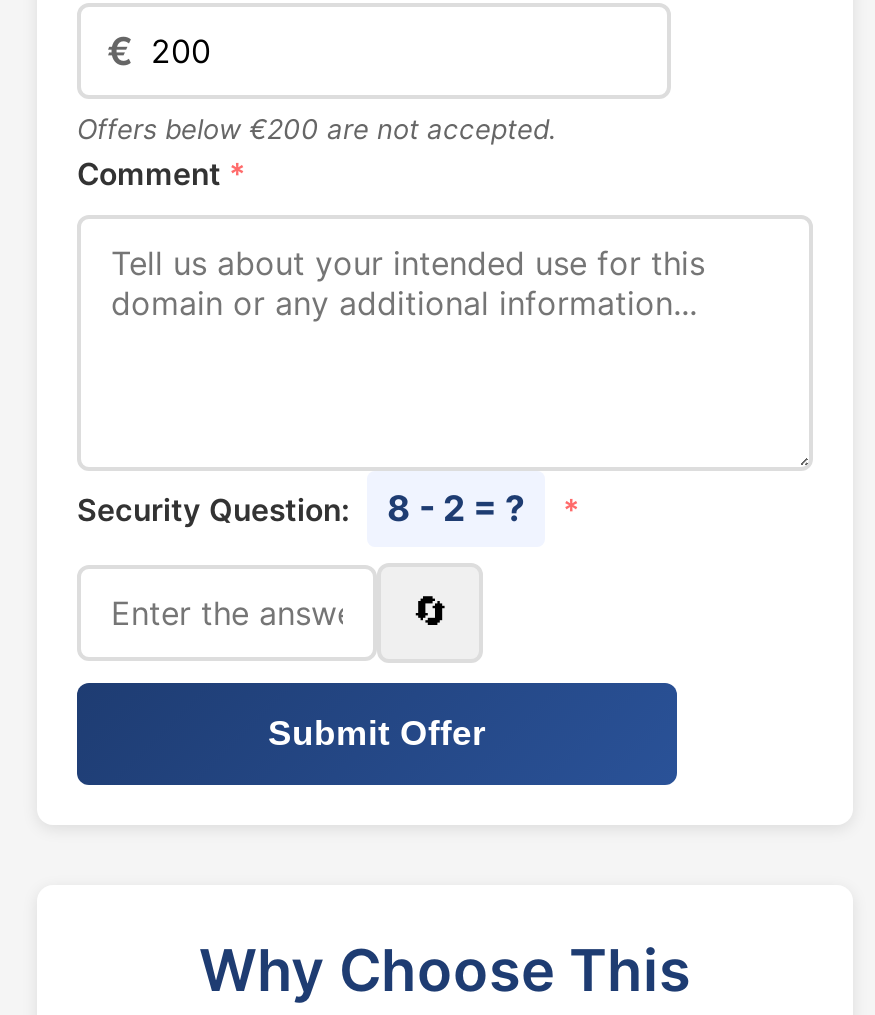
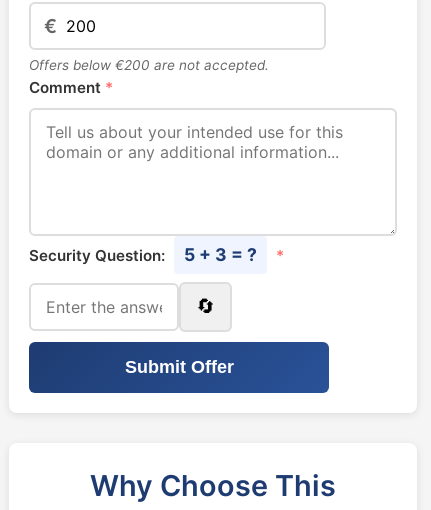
- 8 - 2 = ?
+ 5 + 3 = ?
